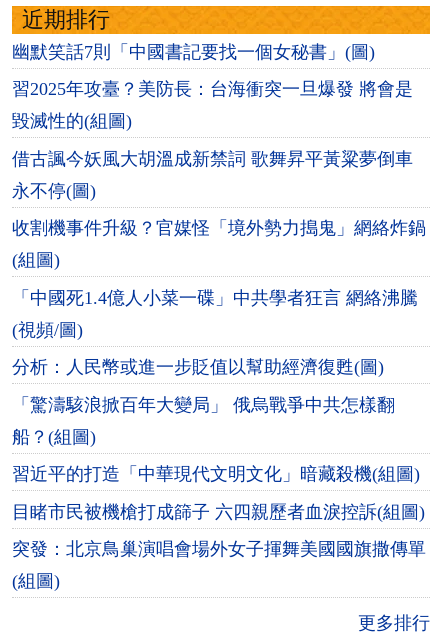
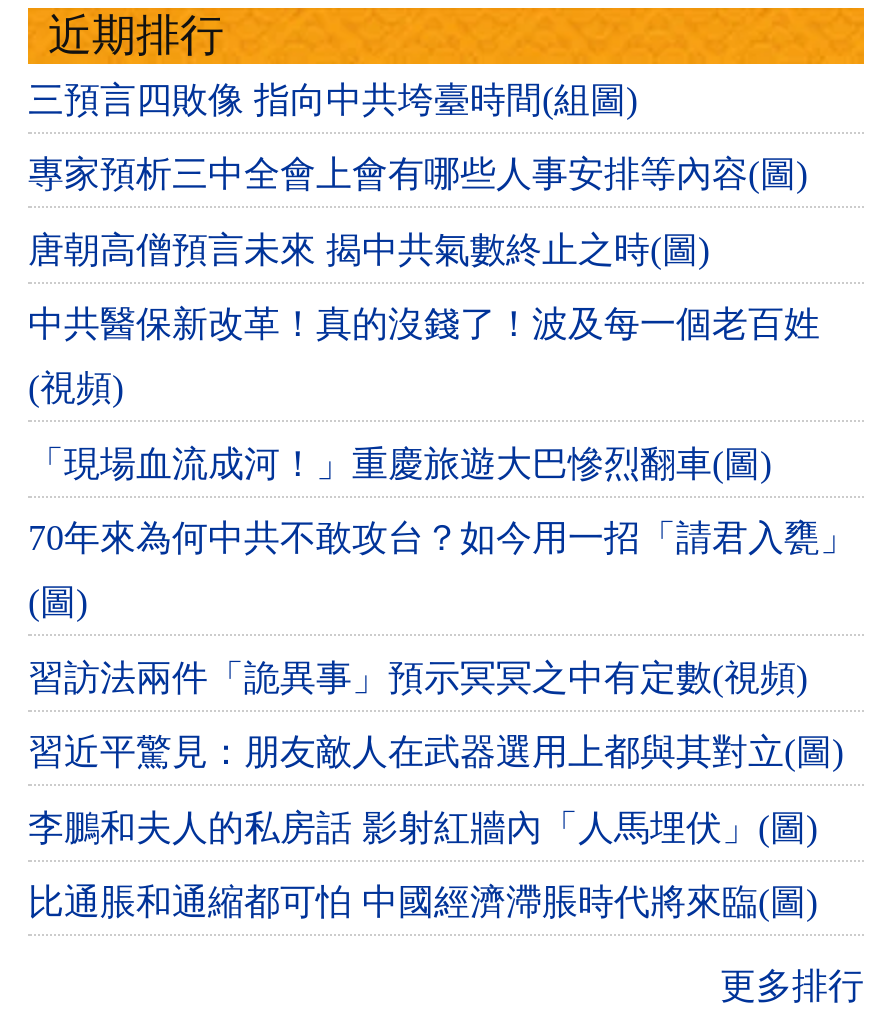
- 幽默笑話7則「中國書記要找一個女秘書」(圖)
- 習2025年攻臺？美防長：台海衝突一旦爆發 將會是
- 毀滅性的(組圖)
- 借古諷今妖風大胡溫成新禁詞 歌舞昇平黃粱夢倒車
- 永不停(圖)
- 收割機事件升級？官媒怪「境外勢力搗鬼」網絡炸鍋
- (組圖)
- 「中國死1.4億人小菜一碟」中共學者狂言 網絡沸騰
- (視頻/圖)
- 分析：人民幣或進一步貶值以幫助經濟復甦(圖)
- 「驚濤駭浪掀百年大變局」 俄烏戰爭中共怎樣翻
- 船？(組圖)
- 習近平的打造「中華現代文明文化」暗藏殺機(組圖)
- 目睹市民被機槍打成篩子 六四親歷者血淚控訴(組圖)
- 突發：北京鳥巢演唱會場外女子揮舞美國國旗撒傳單
- (組圖)
+ 三預言四敗像 指向中共垮臺時間(組圖)
+ 專家預析三中全會上會有哪些人事安排等內容(圖)
+ 唐朝高僧預言未來 揭中共氣數終止之時(圖)
+ 中共醫保新改革！真的沒錢了！波及每一個老百姓
+ (視頻)
+ 「現場血流成河！」重慶旅遊大巴慘烈翻車(圖)
+ 70年來為何中共不敢攻台？如今用一招「請君入甕」
+ (圖)
+ 習訪法兩件「詭異事」預示冥冥之中有定數(視頻)
+ 習近平驚見：朋友敵人在武器選用上都與其對立(圖)
+ 李鵬和夫人的私房話 影射紅牆內「人馬埋伏」(圖)
+ 比通脹和通縮都可怕 中國經濟滯脹時代將來臨(圖)
